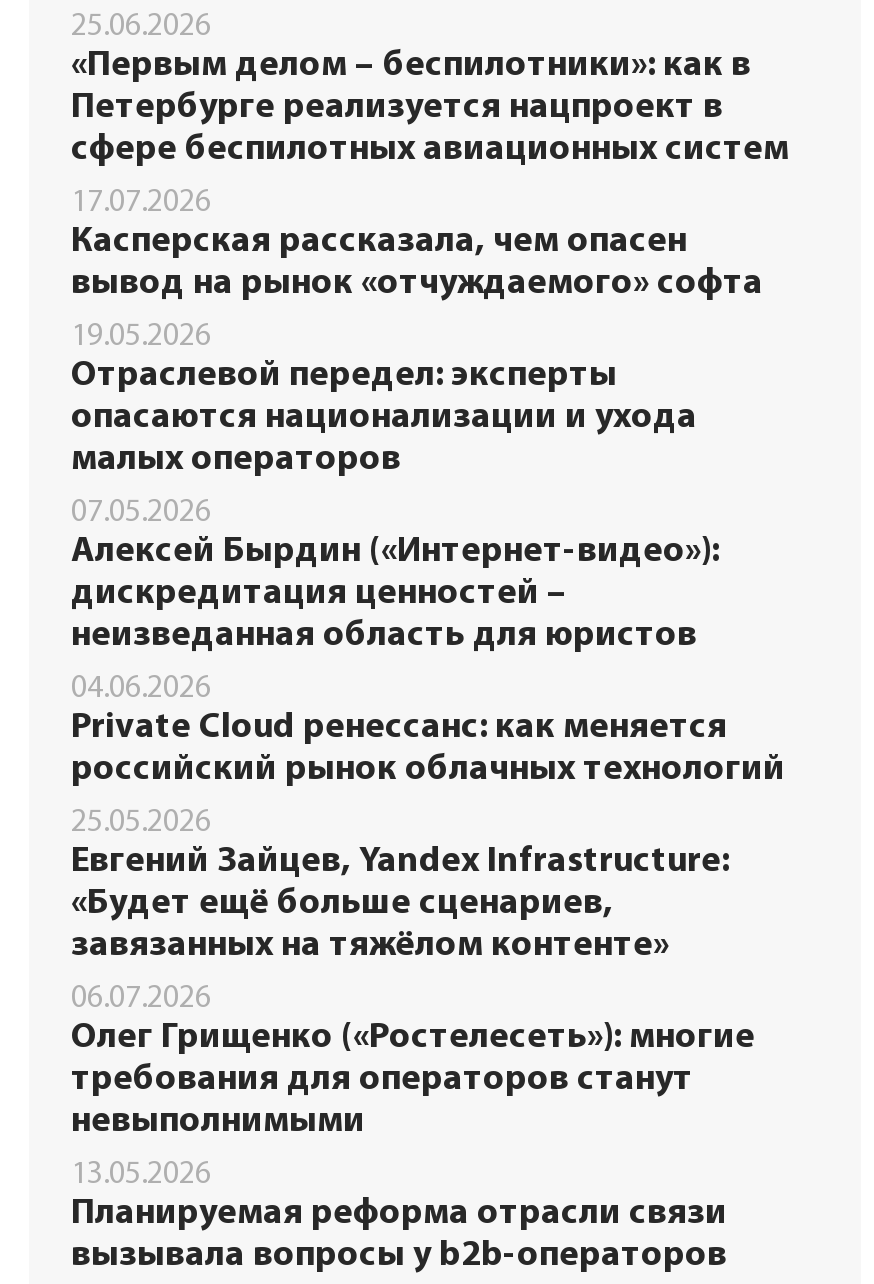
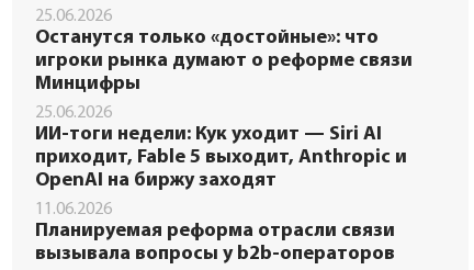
- «Первым делом – беспилотники»: как в
- Петербурге реализуется нацпроект в
- сфере беспилотных авиационных систем
- 17.07.2026
- Касперская рассказала, чем опасен
- вывод на рынок «отчуждаемого» софта
- 19.05.2026
- Отраслевой передел: эксперты
- опасаются национализации и ухода
- малых операторов
- 07.05.2026
- Алексей Бырдин («Интернет-видео»):
- дискредитация ценностей –
- неизведанная область для юристов
- 04.06.2026
- Private Cloud ренессанс: как меняется
- российский рынок облачных технологий
- 25.05.2026
- Евгений Зайцев, Yandex Infrastructure:
- «Будет ещё больше сценариев,
- завязанных на тяжёлом контенте»
- 06.07.2026
- Олег Грищенко («Ростелесеть»): многие
- требования для операторов станут
- невыполнимыми
- 13.05.2026
+ Останутся только «достойные»: что
+ игроки рынка думают о реформе связи
+ Минцифры
+ 25.06.2026
+ ИИ-тоги недели: Кук уходит — Siri AI
+ приходит, Fable 5 выходит, Anthropic и
+ OpenAI на биржу заходят
+ 11.06.2026
